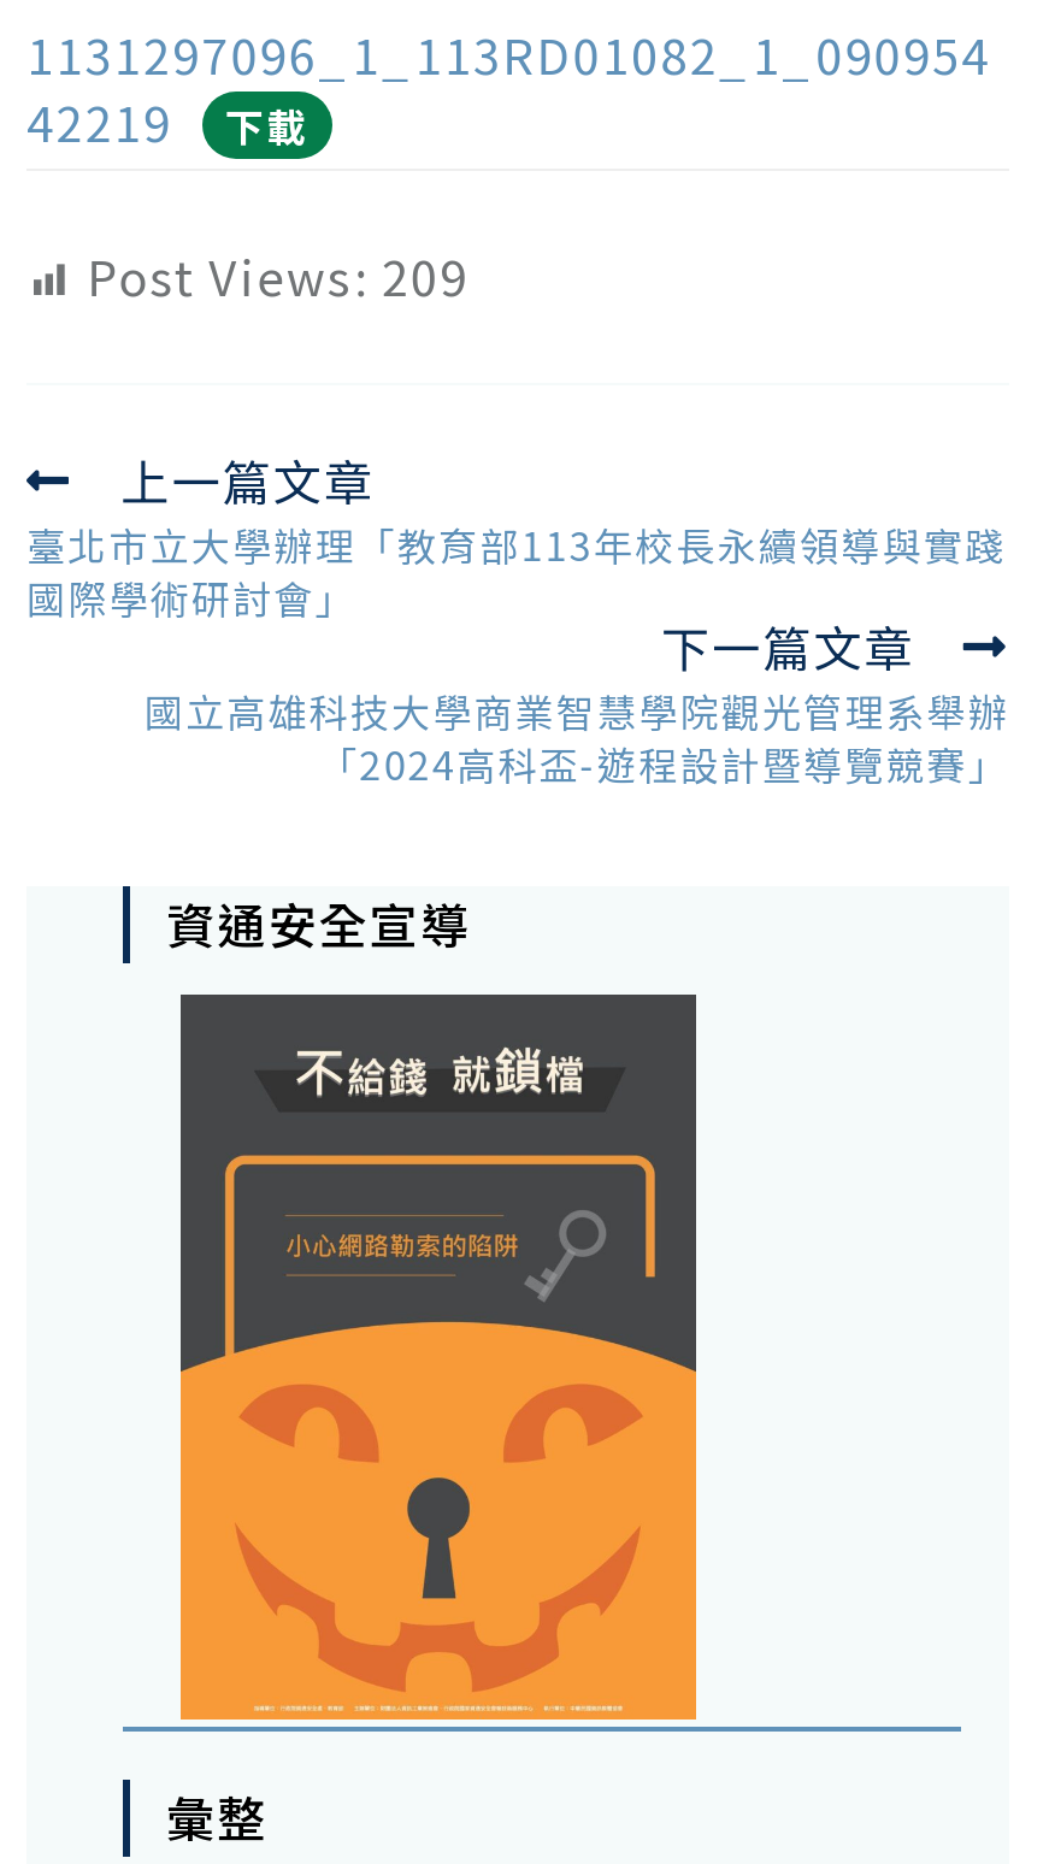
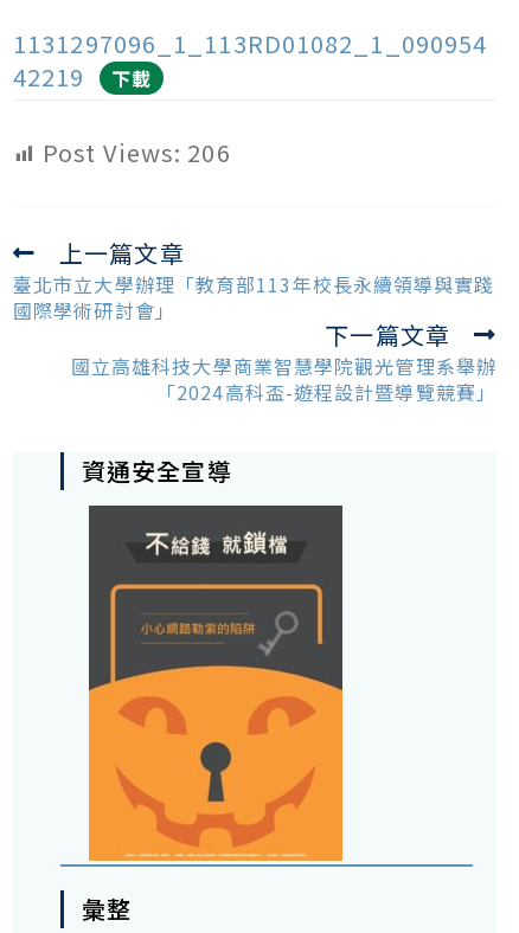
- Post Views: 209
+ Post Views: 206
